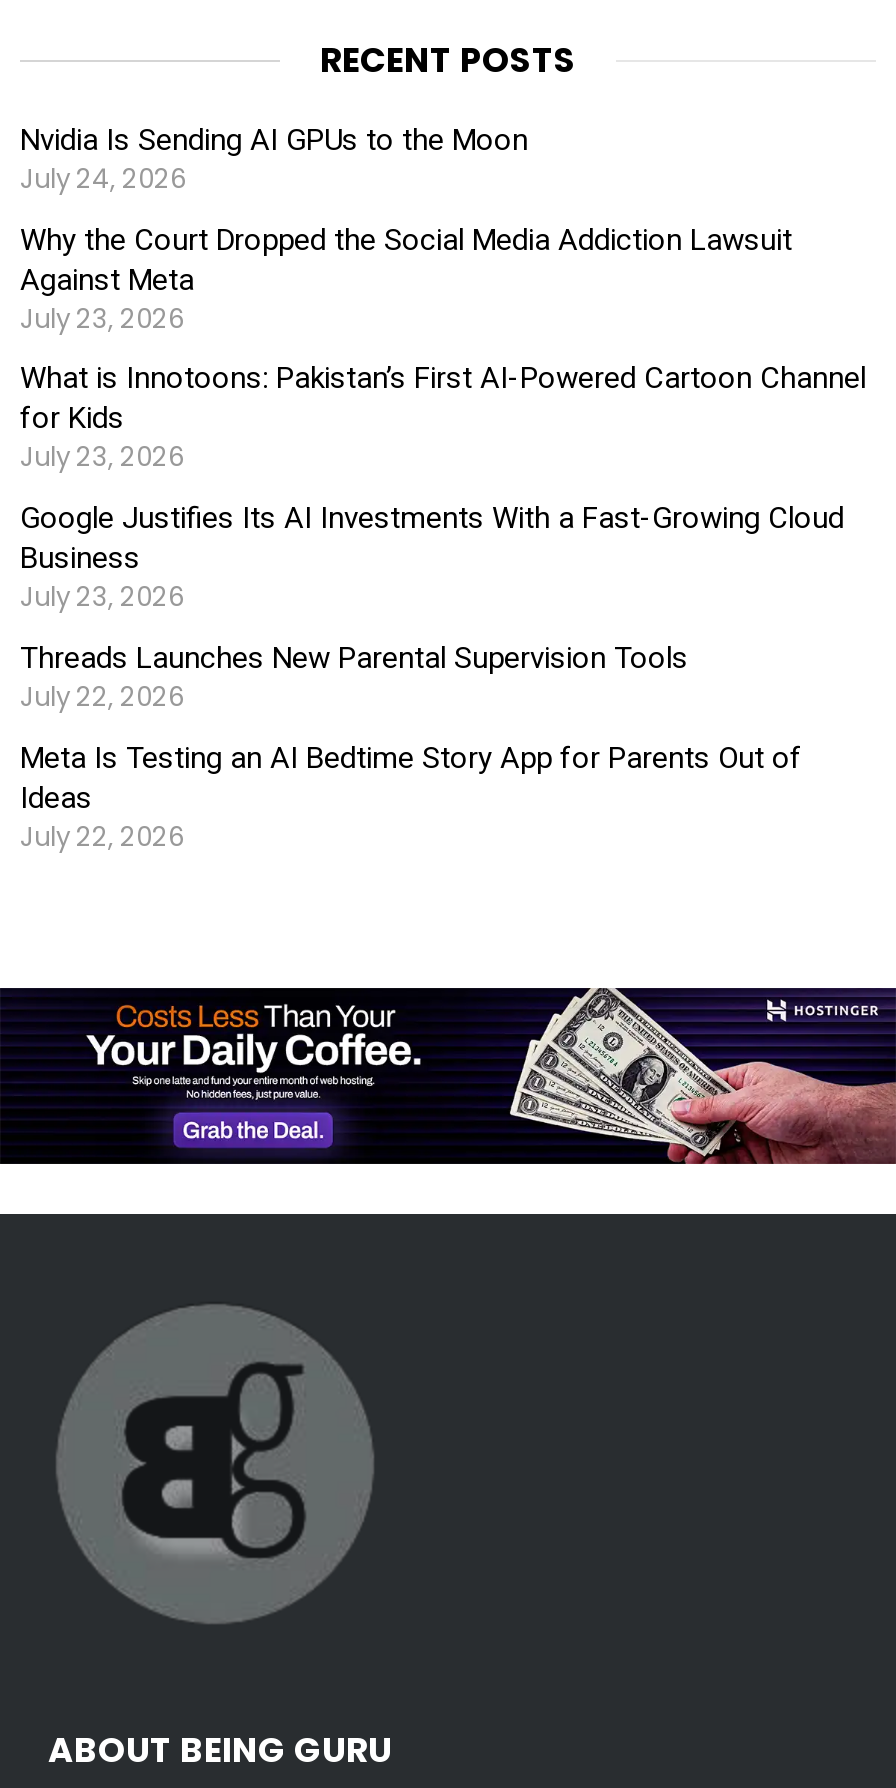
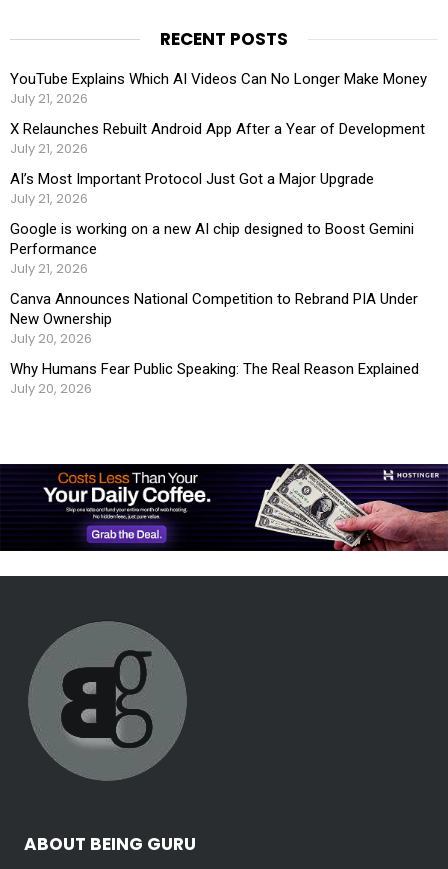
- Nvidia Is Sending AI GPUs to the Moon
- July 24, 2026
+ YouTube Explains Which AI Videos Can No Longer Make Money
+ July 21, 2026

- Why the Court Dropped the Social Media Addiction Lawsuit
- Against Meta
- July 23, 2026
+ X Relaunches Rebuilt Android App After a Year of Development
+ July 21, 2026

- What is Innotoons: Pakistan’s First AI-Powered Cartoon Channel
- for Kids
- July 23, 2026
+ AI’s Most Important Protocol Just Got a Major Upgrade
+ July 21, 2026

- Google Justifies Its AI Investments With a Fast-Growing Cloud
- Business
- July 23, 2026
+ Google is working on a new AI chip designed to Boost Gemini
+ Performance
+ July 21, 2026

- Threads Launches New Parental Supervision Tools
- July 22, 2026
+ Canva Announces National Competition to Rebrand PIA Under
+ New Ownership
+ July 20, 2026

- Meta Is Testing an AI Bedtime Story App for Parents Out of
- Ideas
- July 22, 2026
+ Why Humans Fear Public Speaking: The Real Reason Explained
+ July 20, 2026
